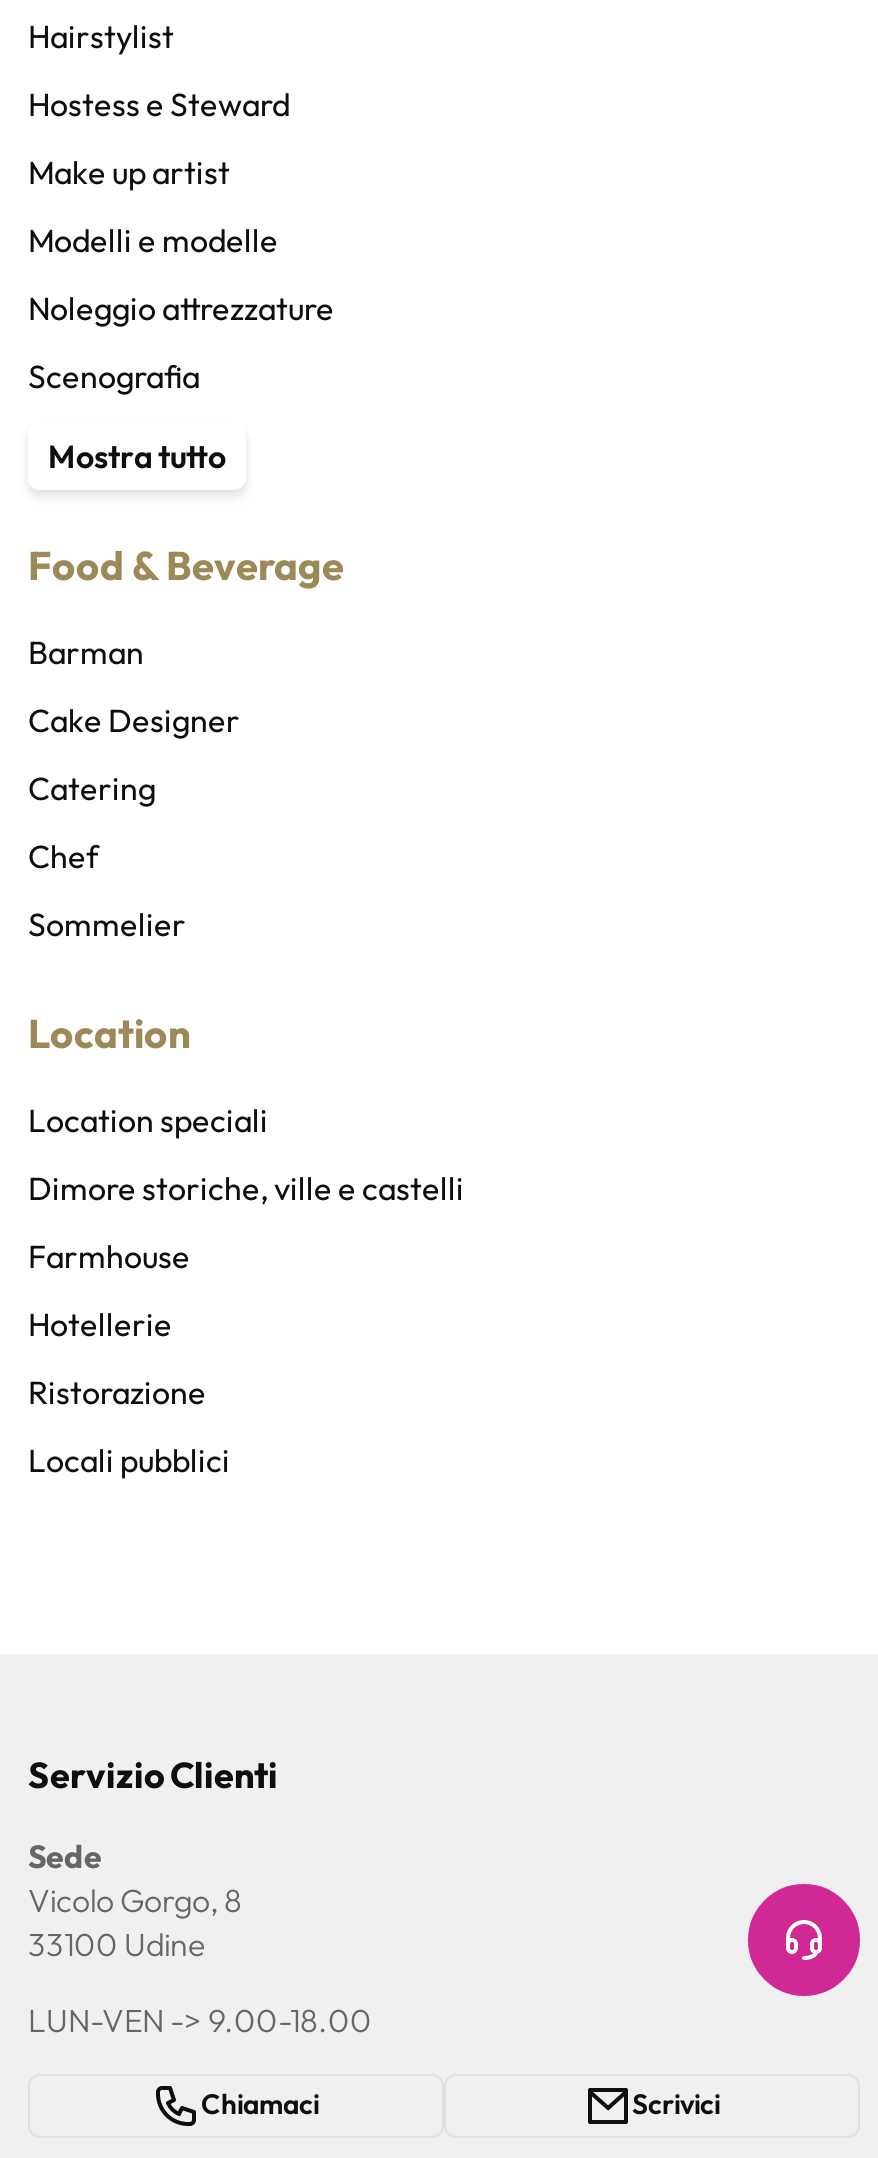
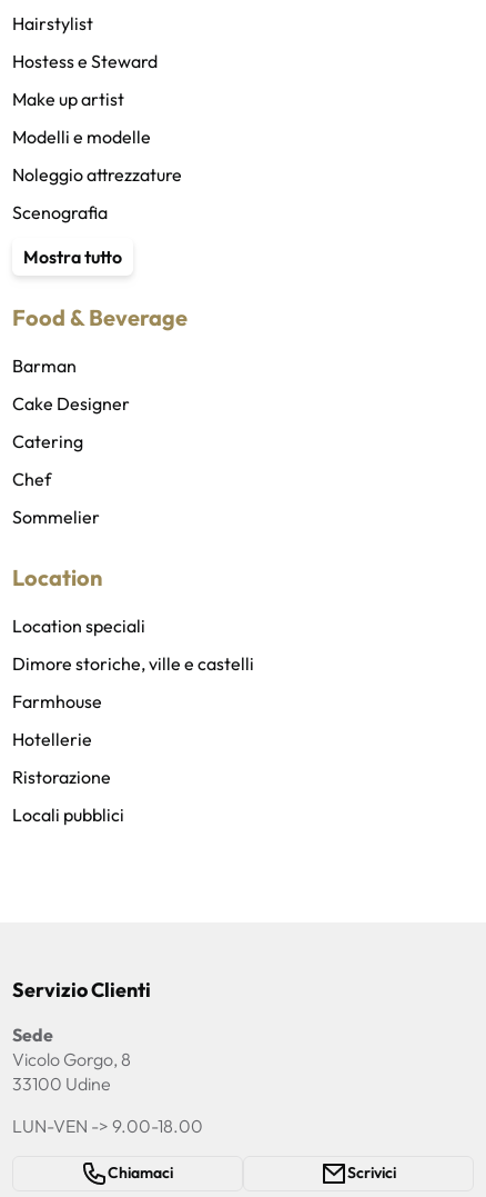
- [image]
